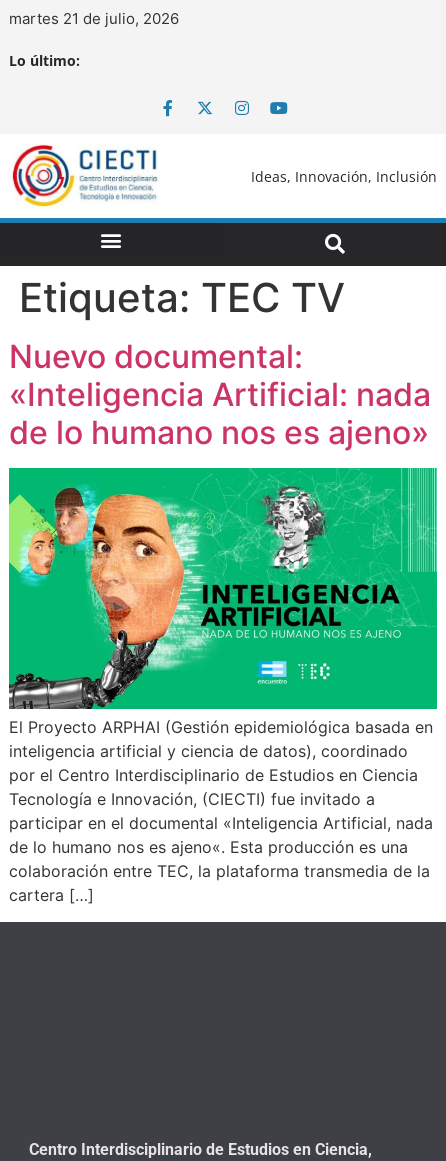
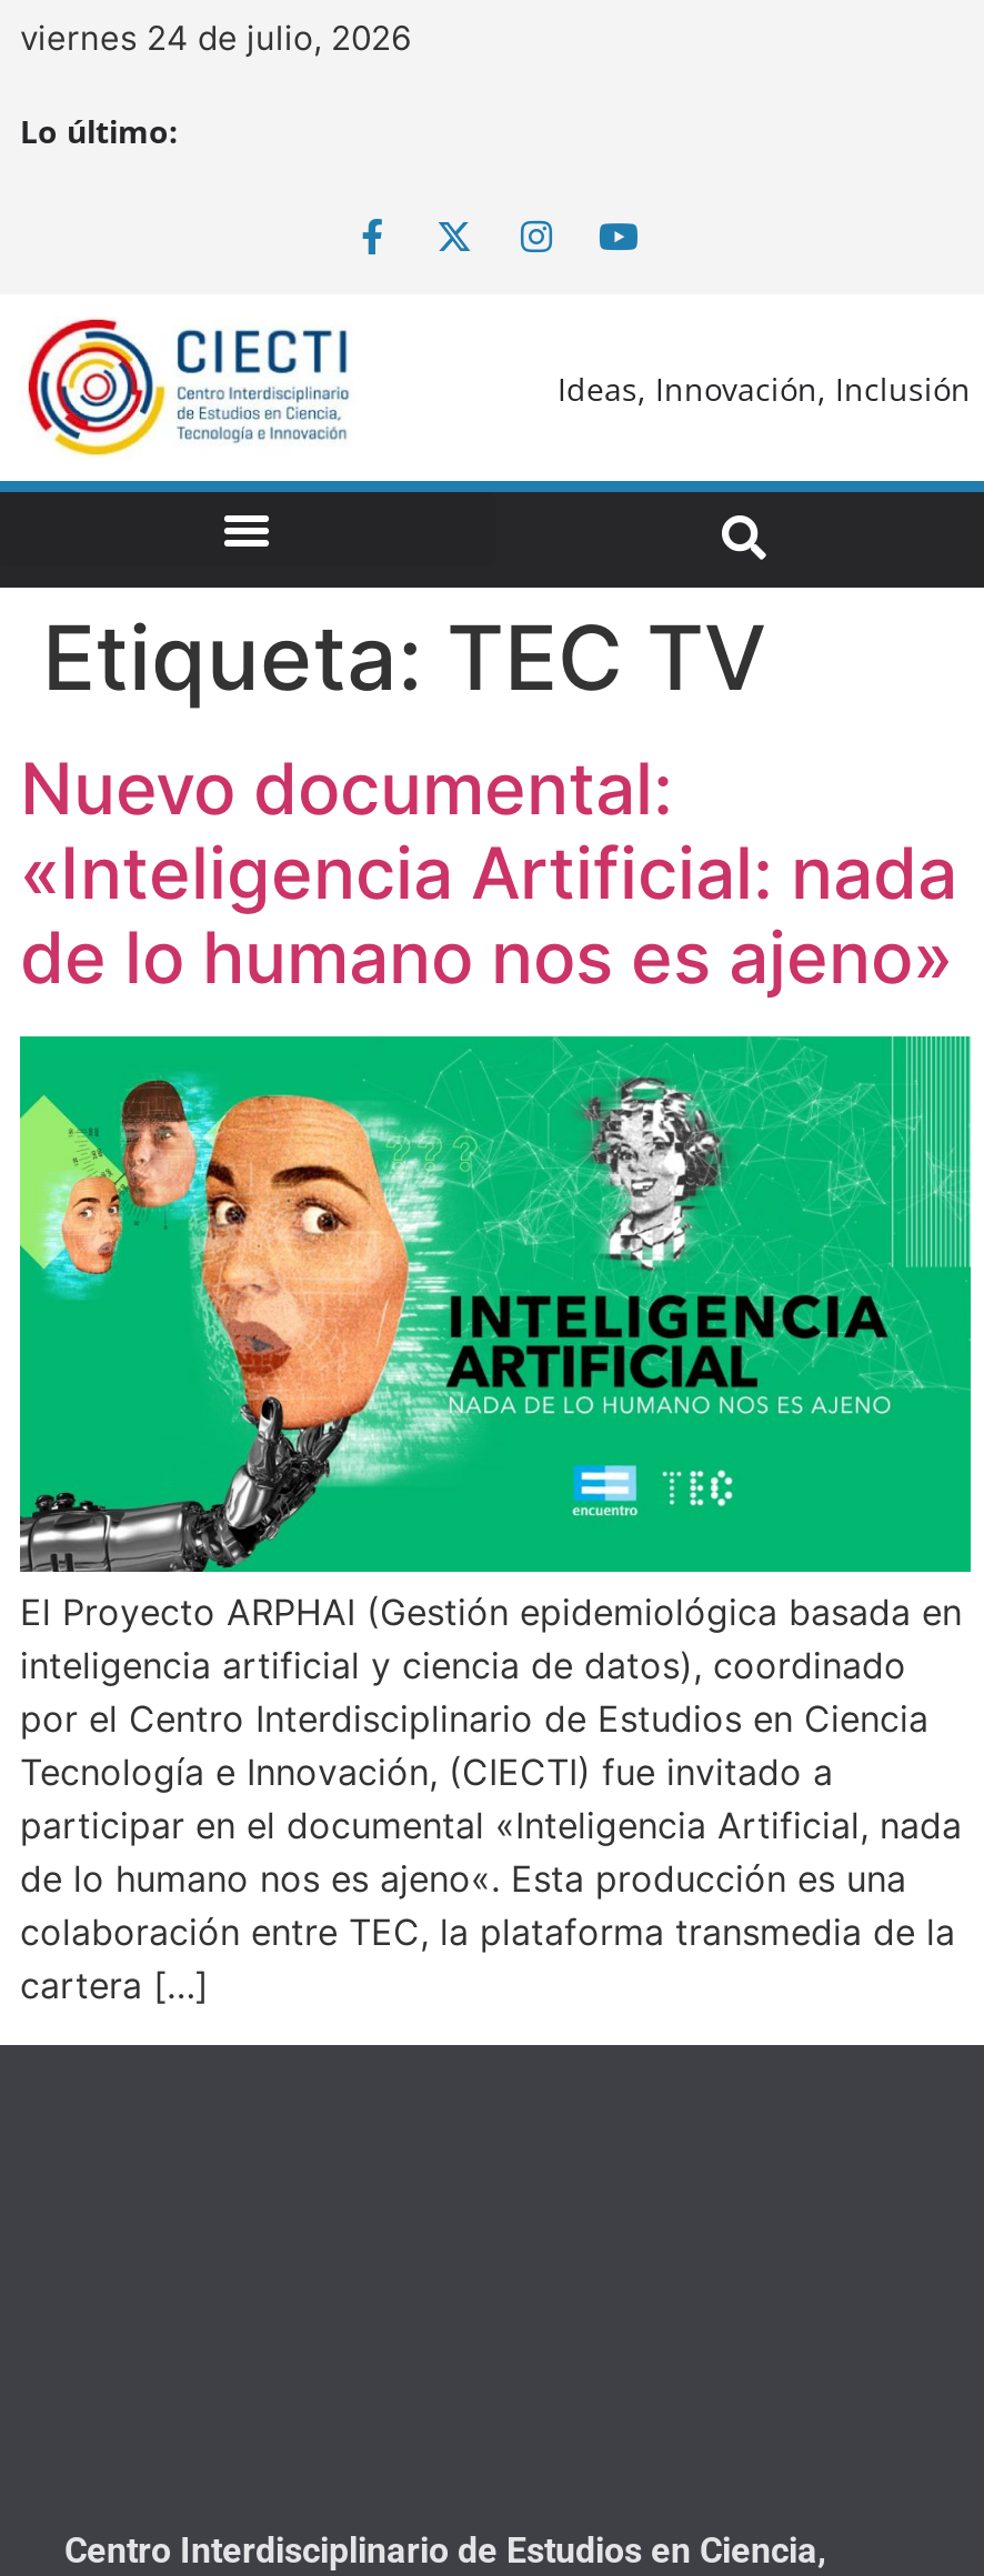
- martes 21 de julio, 2026
+ viernes 24 de julio, 2026
